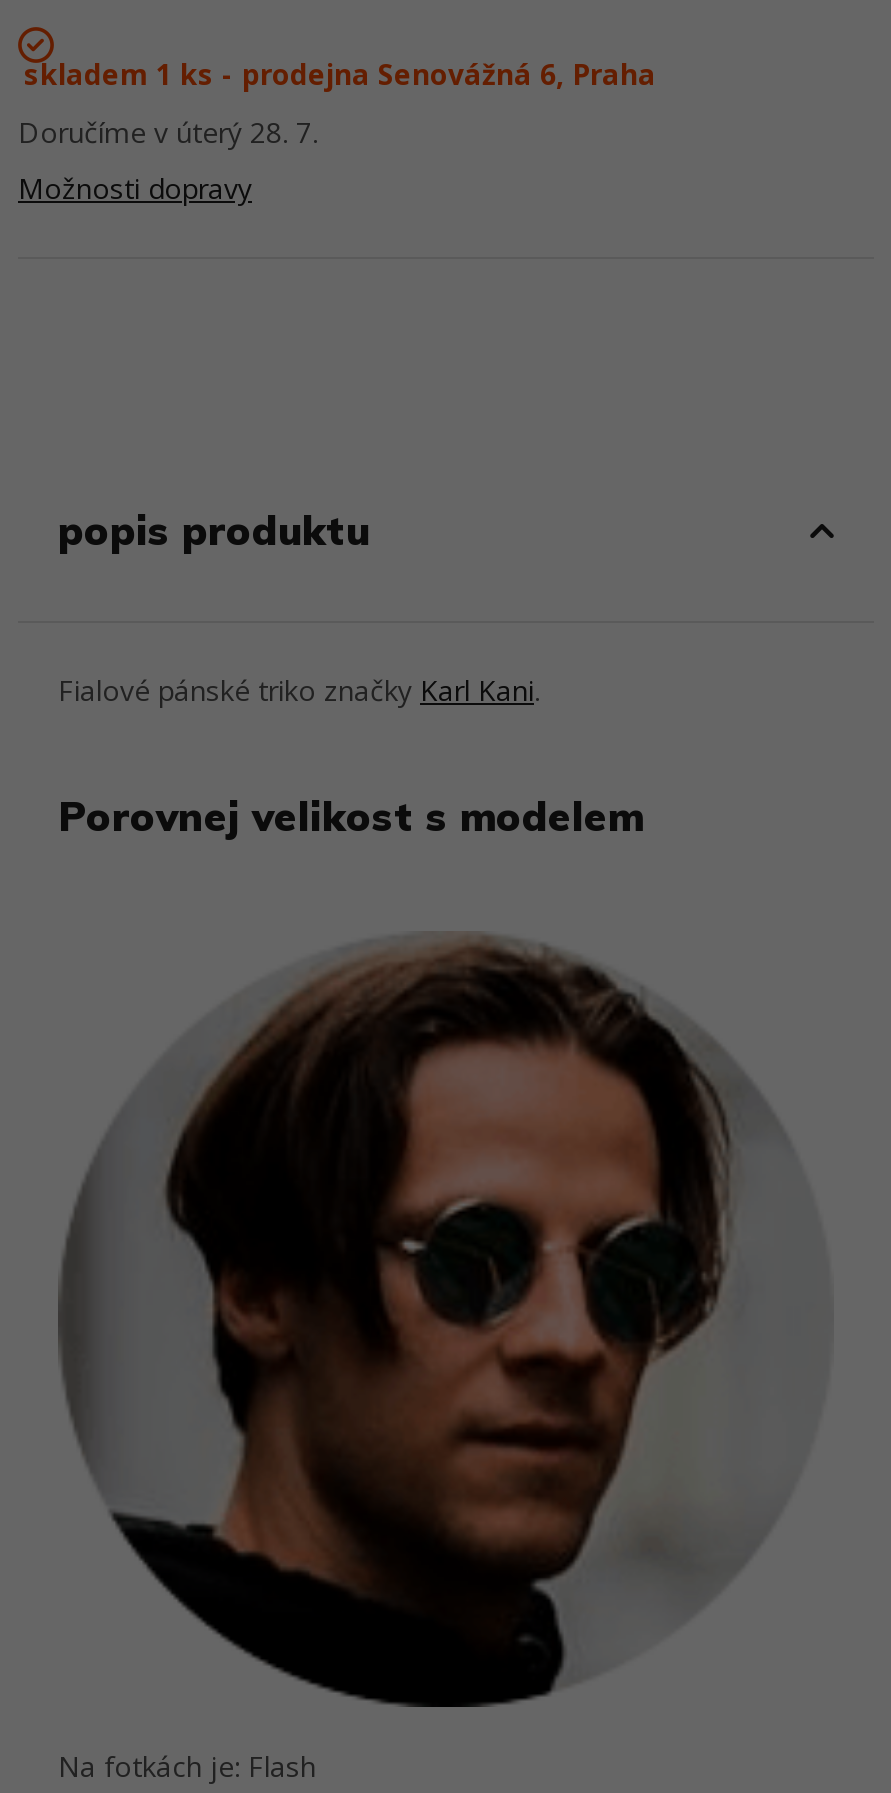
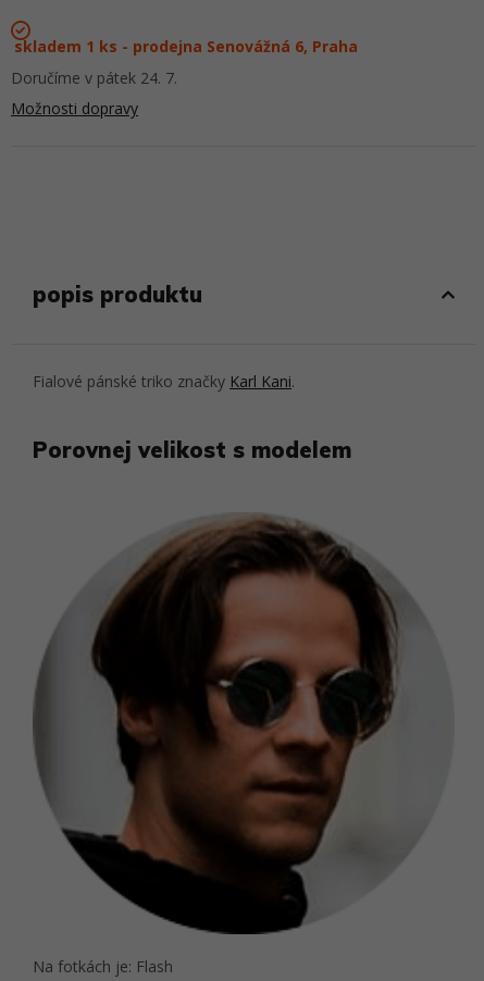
- Doručíme v úterý 28. 7.
+ Doručíme v pátek 24. 7.
